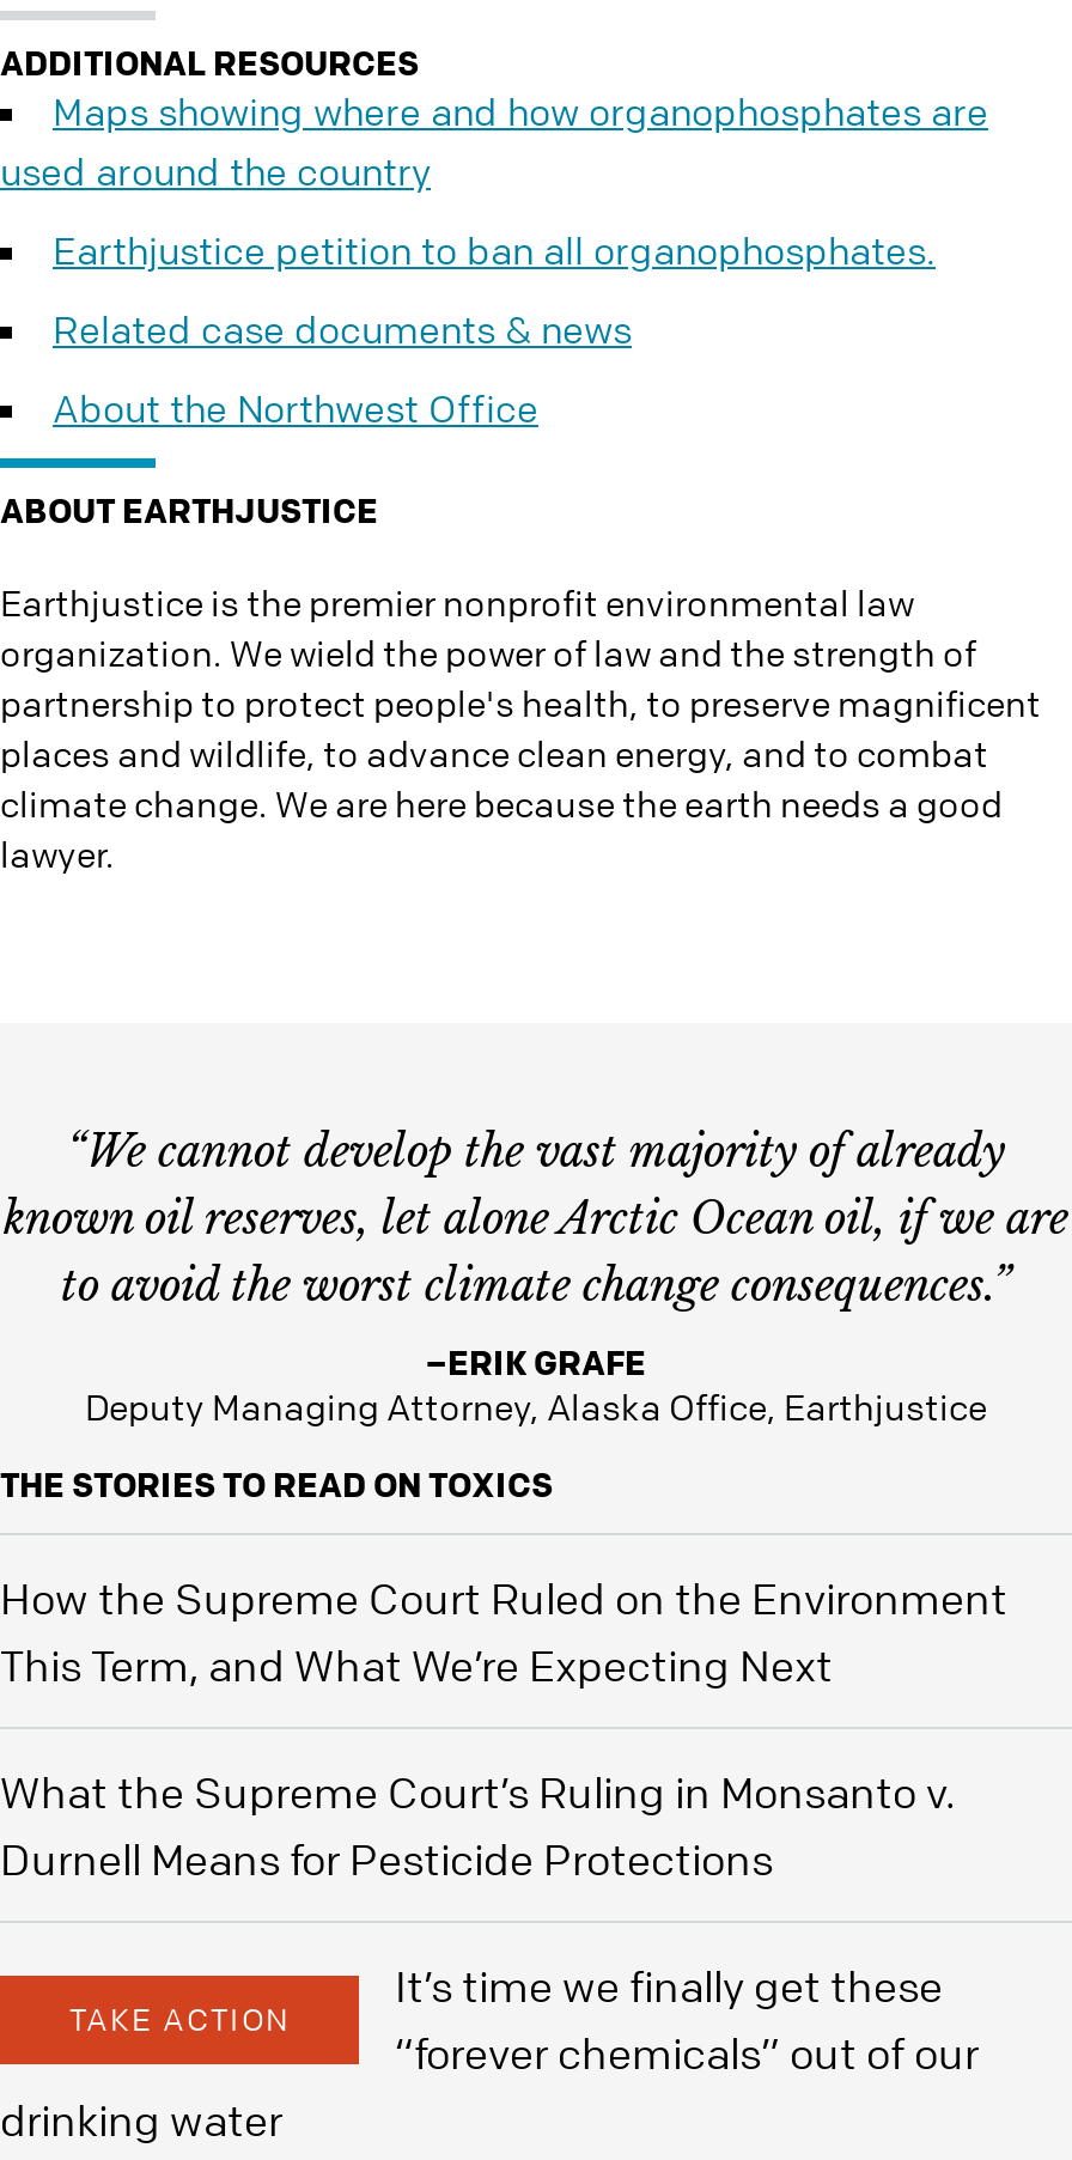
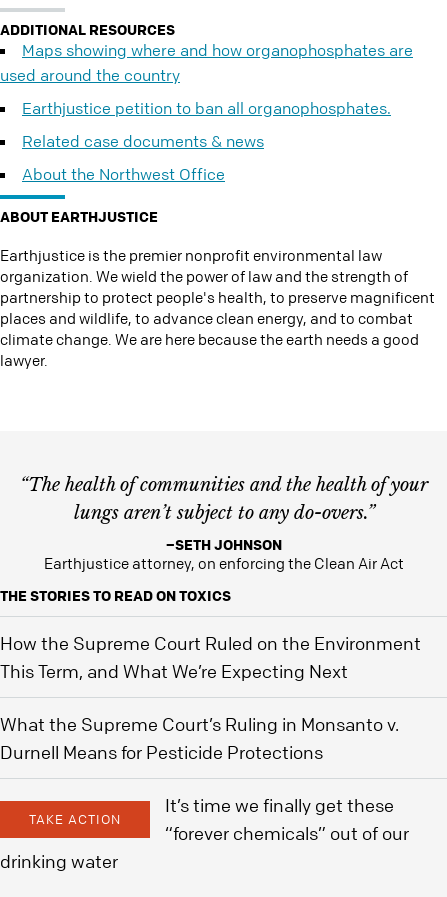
- “We cannot develop the vast majority of already
- known oil reserves, let alone Arctic Ocean oil, if we are
- to avoid the worst climate change consequences.”
+ “The health of communities and the health of your
+ lungs aren’t subject to any do-overs.”

- –ERIK GRAFE
- Deputy Managing Attorney, Alaska Office, Earthjustice
+ –SETH JOHNSON
+ Earthjustice attorney, on enforcing the Clean Air Act
